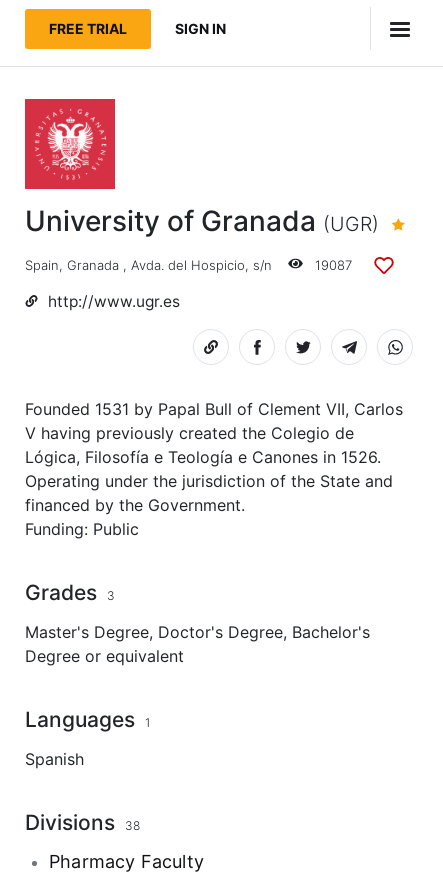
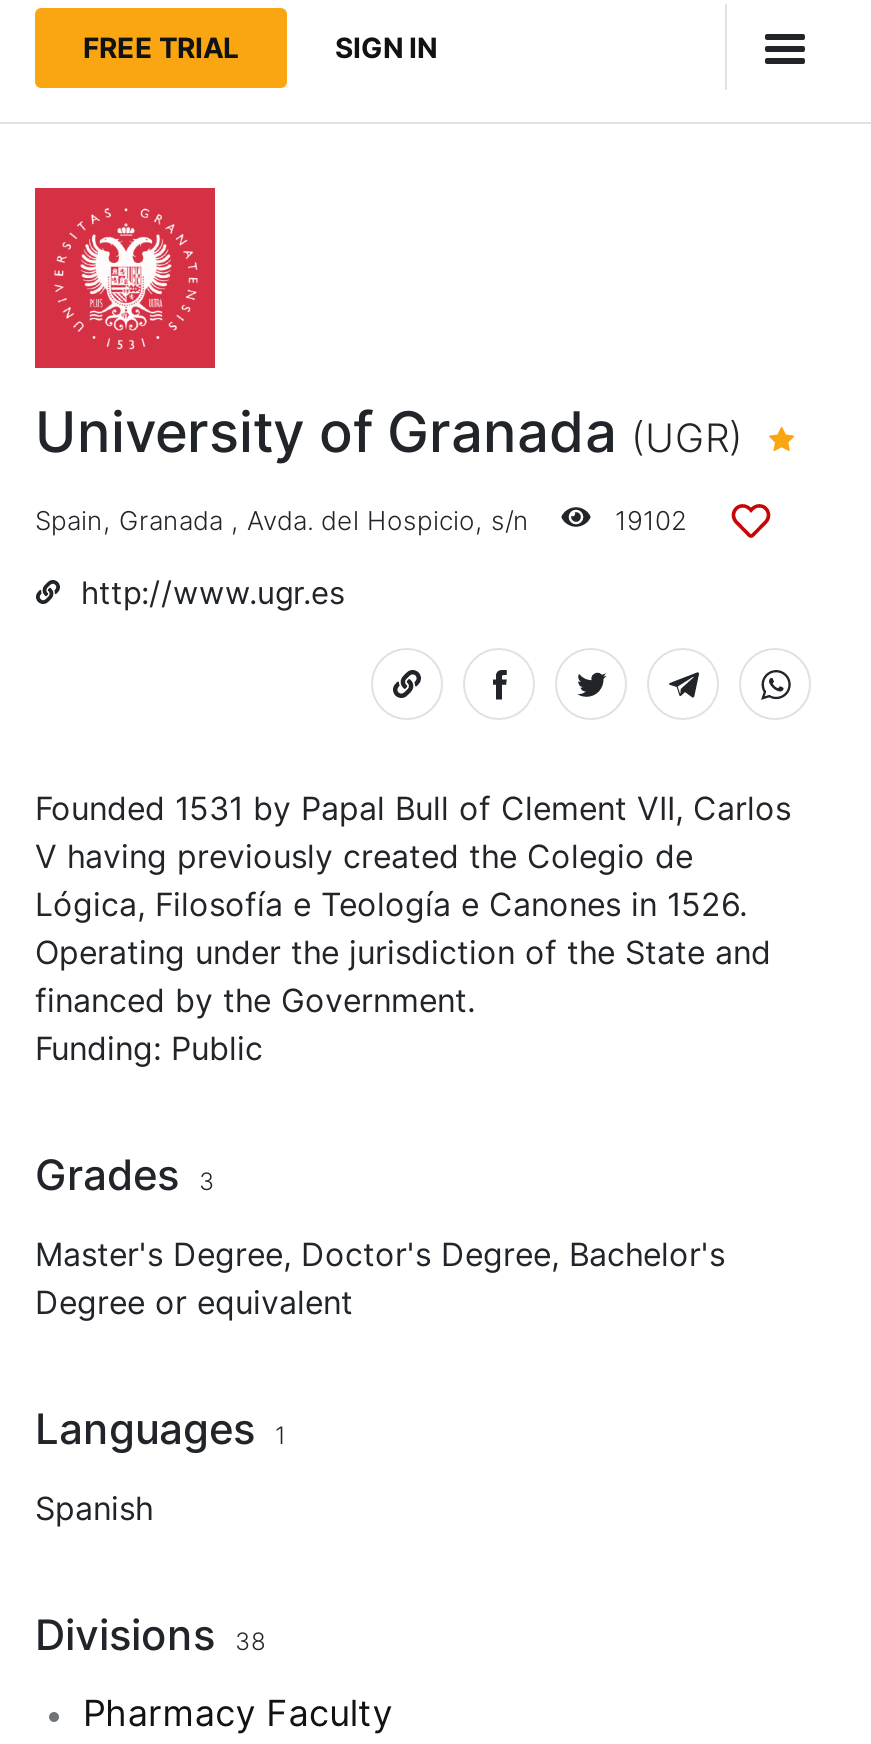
- 19087
+ 19102
